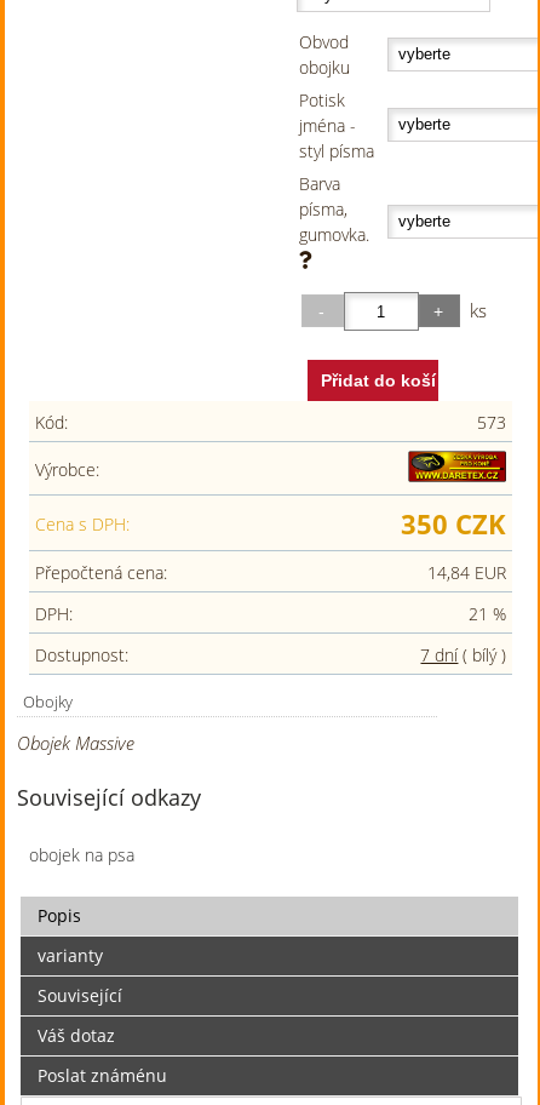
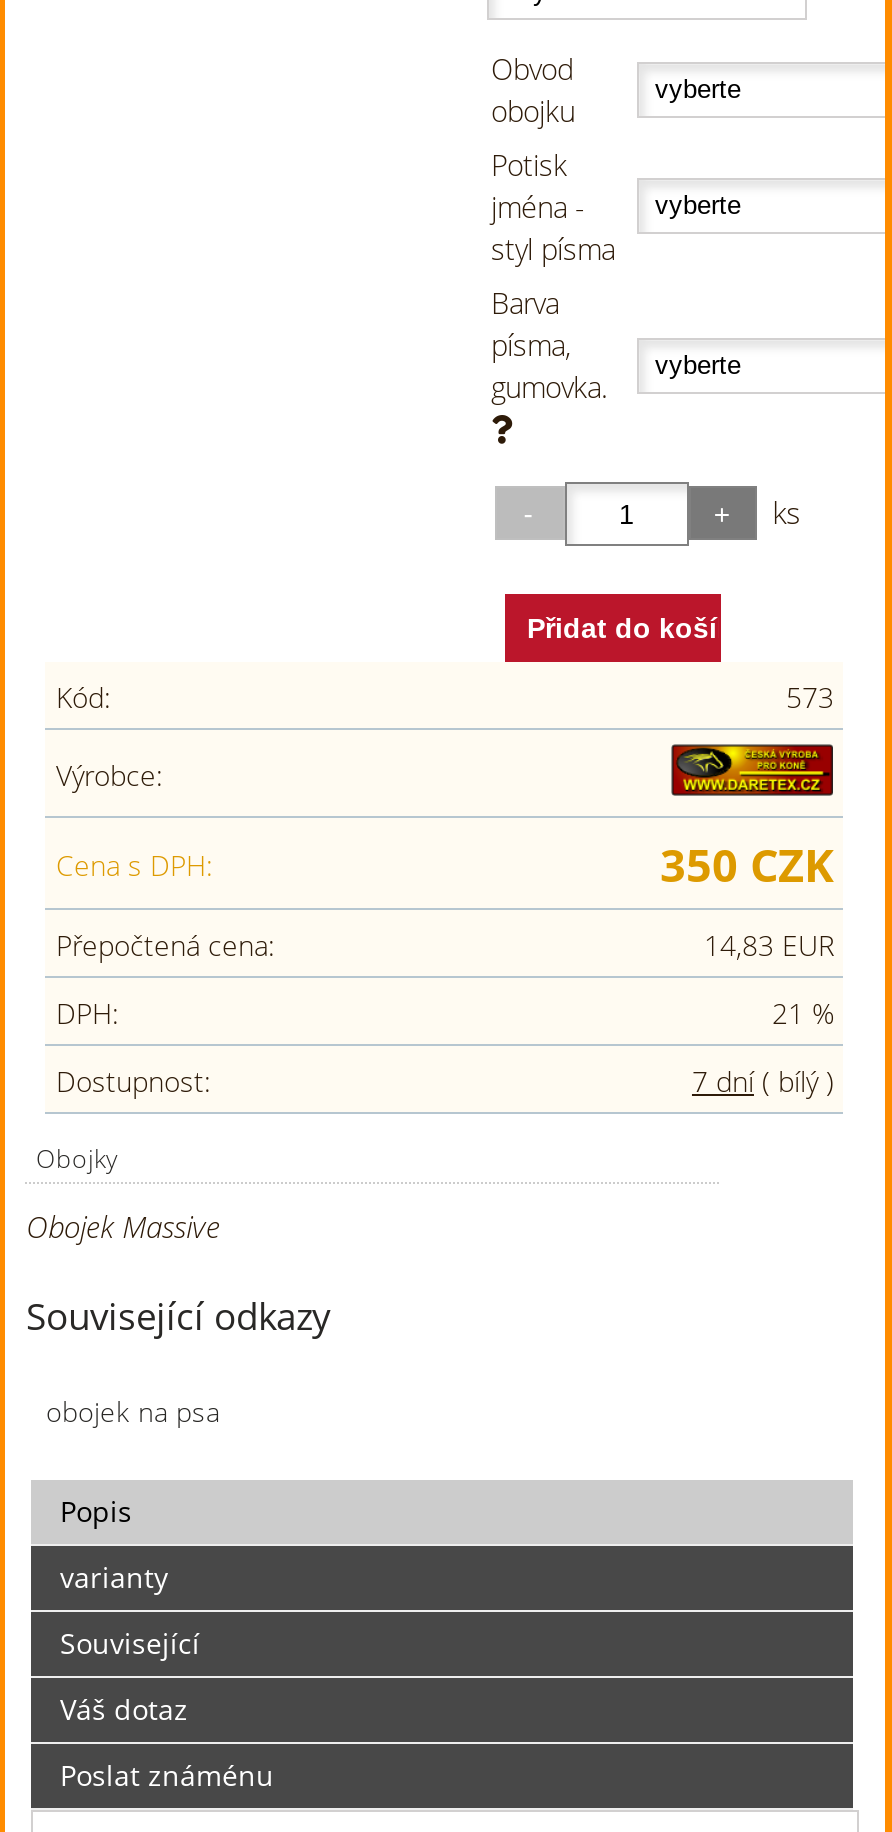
- 14,84 EUR
+ 14,83 EUR
